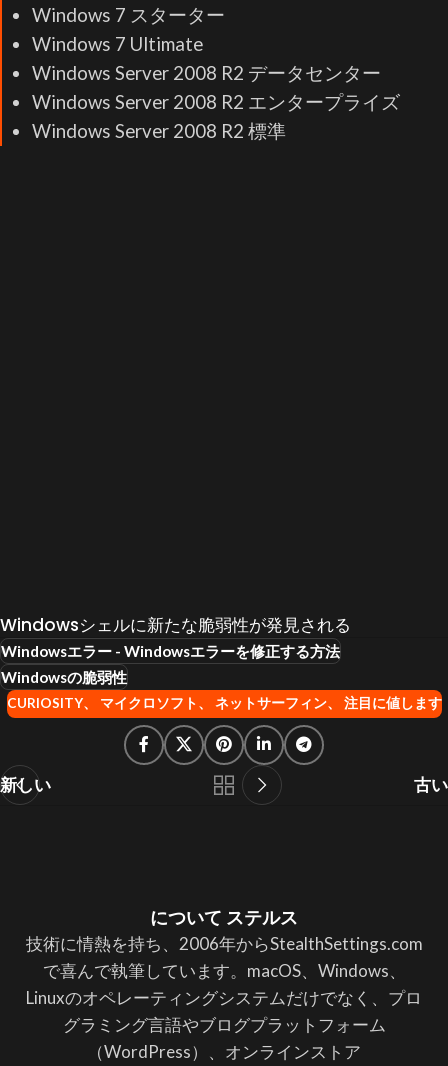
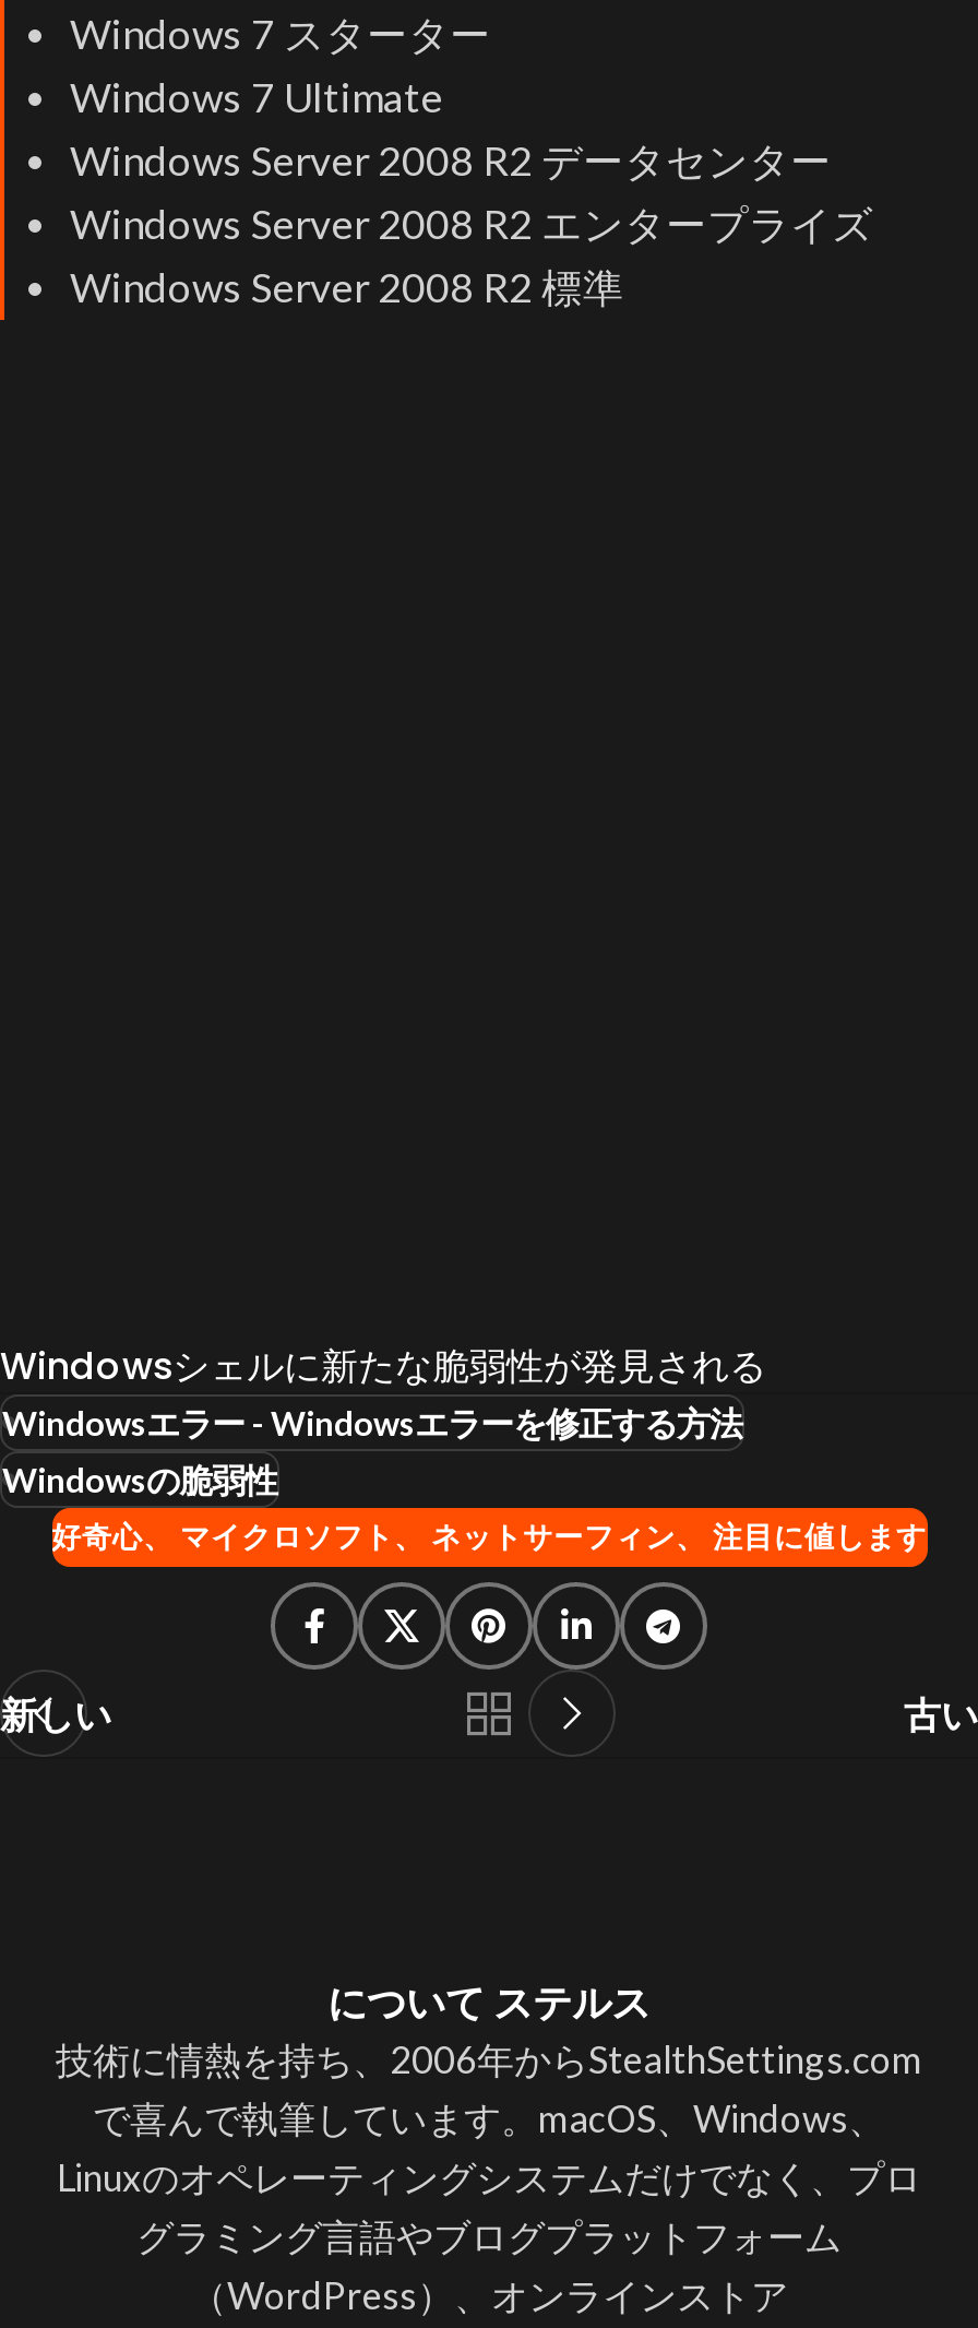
- CURIOSITY、マイクロソフト、ネットサーフィン、注目に値します
+ 好奇心、マイクロソフト、ネットサーフィン、注目に値します
